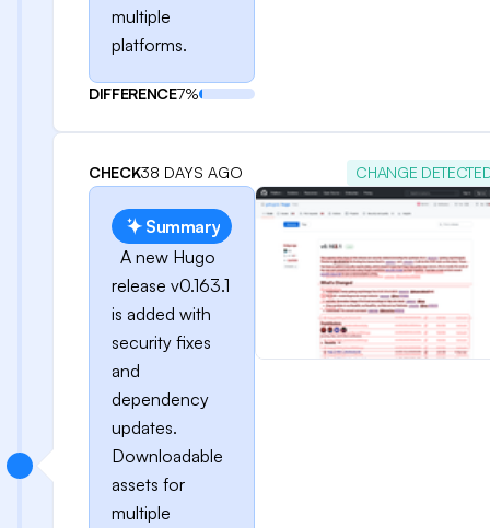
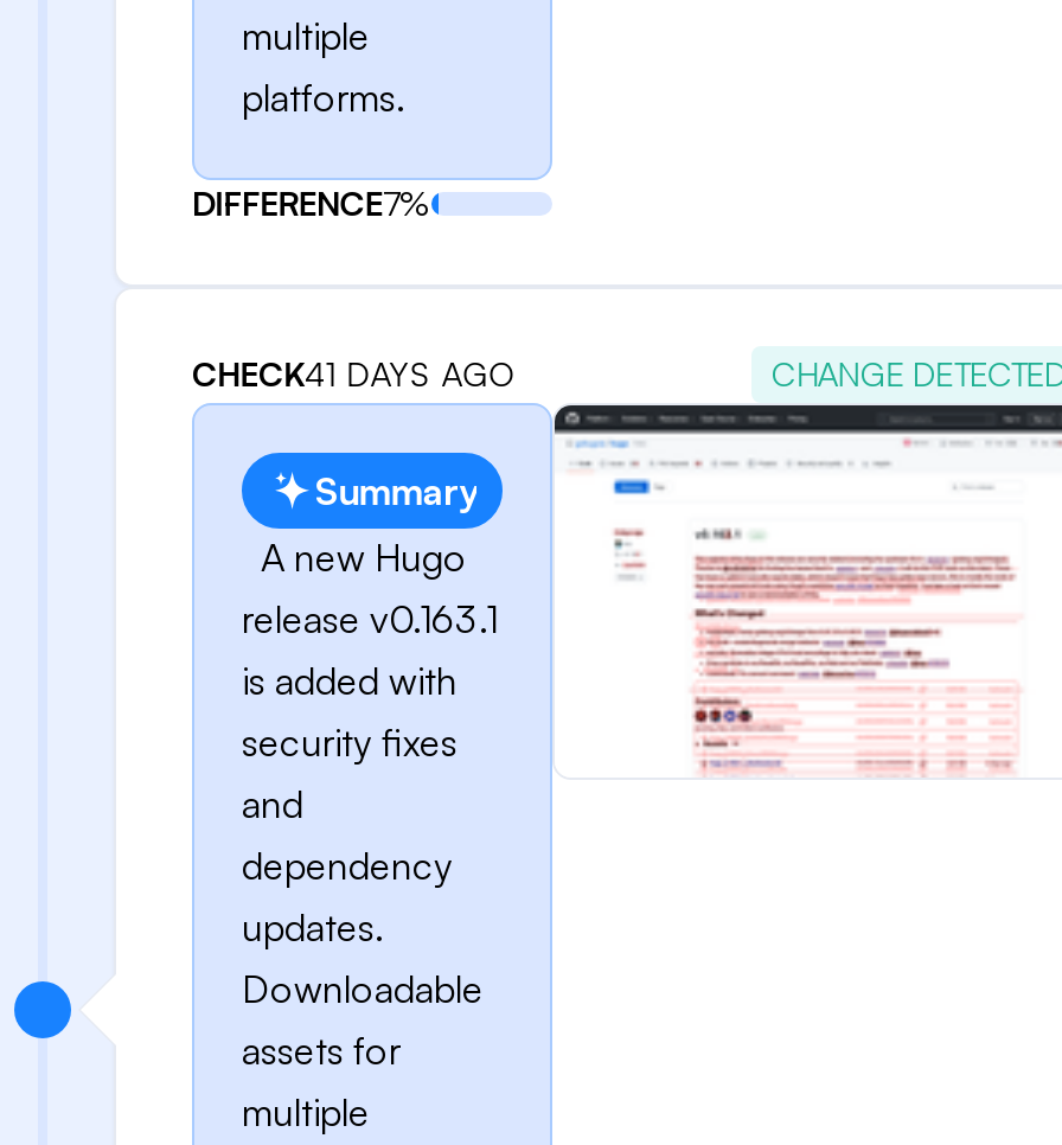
- CHECK38 DAYS AGO
+ CHECK41 DAYS AGO
